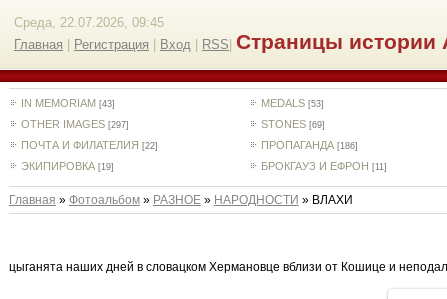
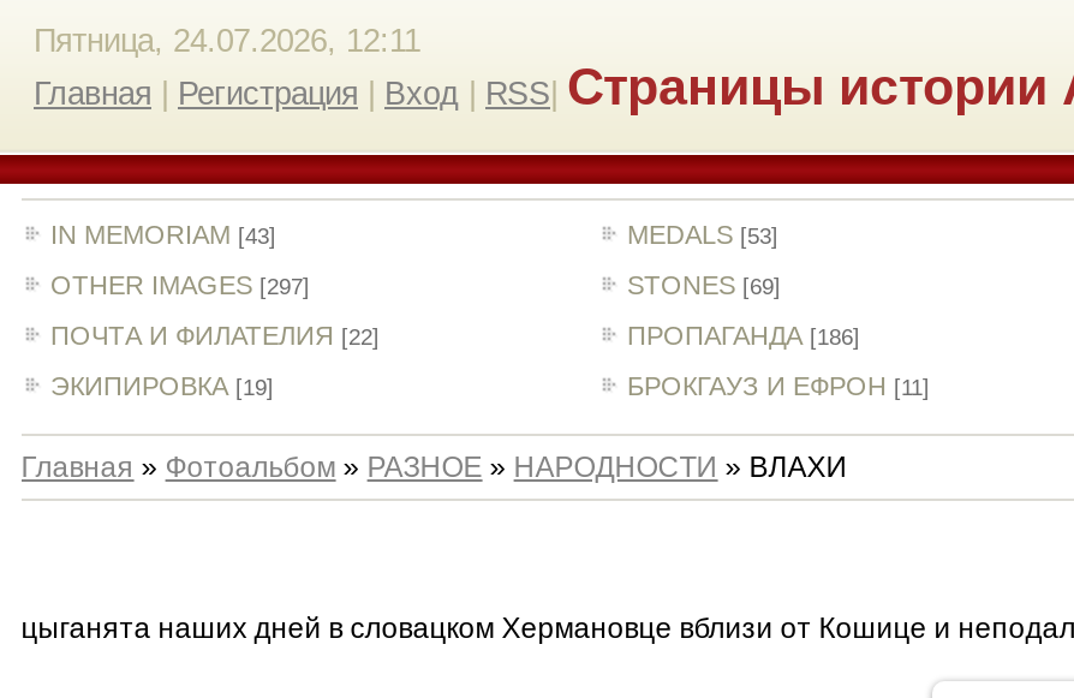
- Среда, 22.07.2026, 09:45
+ Пятница, 24.07.2026, 12:11
